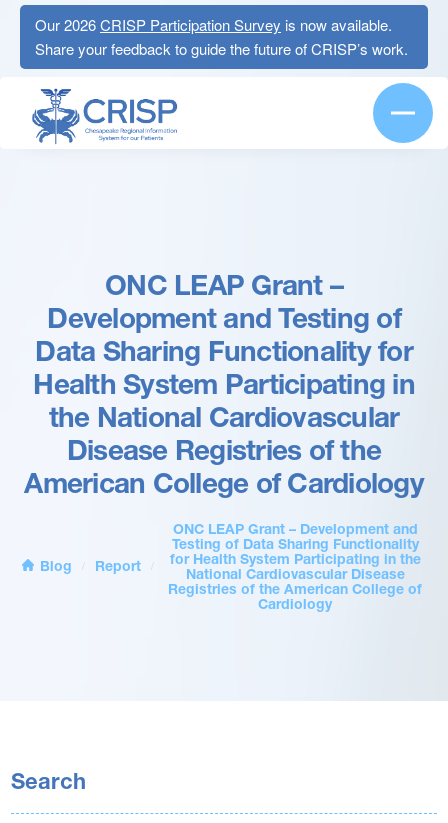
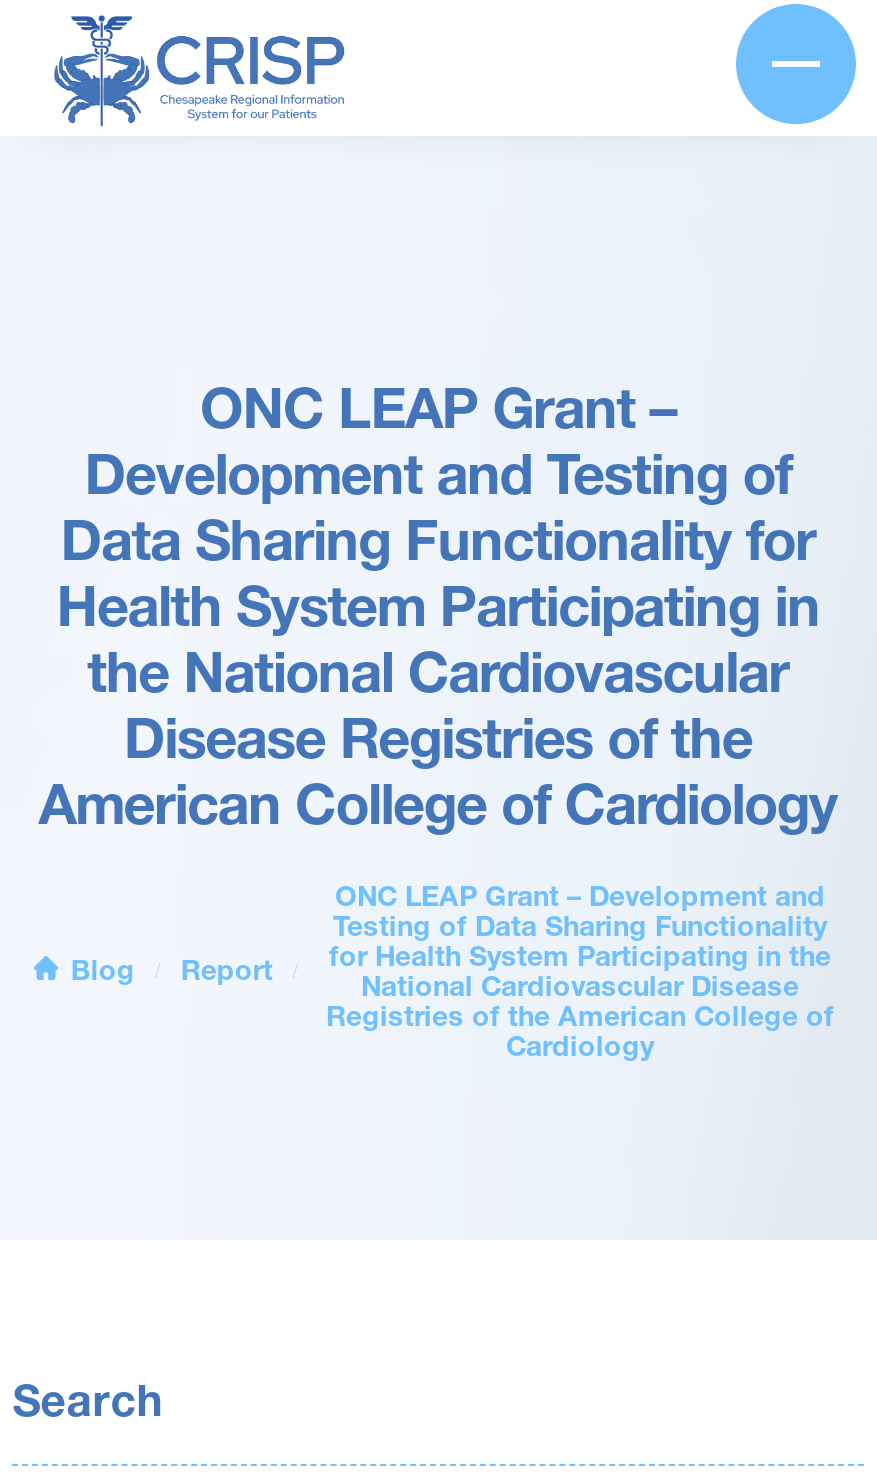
- Our 2026 CRISP Participation Survey is now available.
- Share your feedback to guide the future of CRISP’s work.
